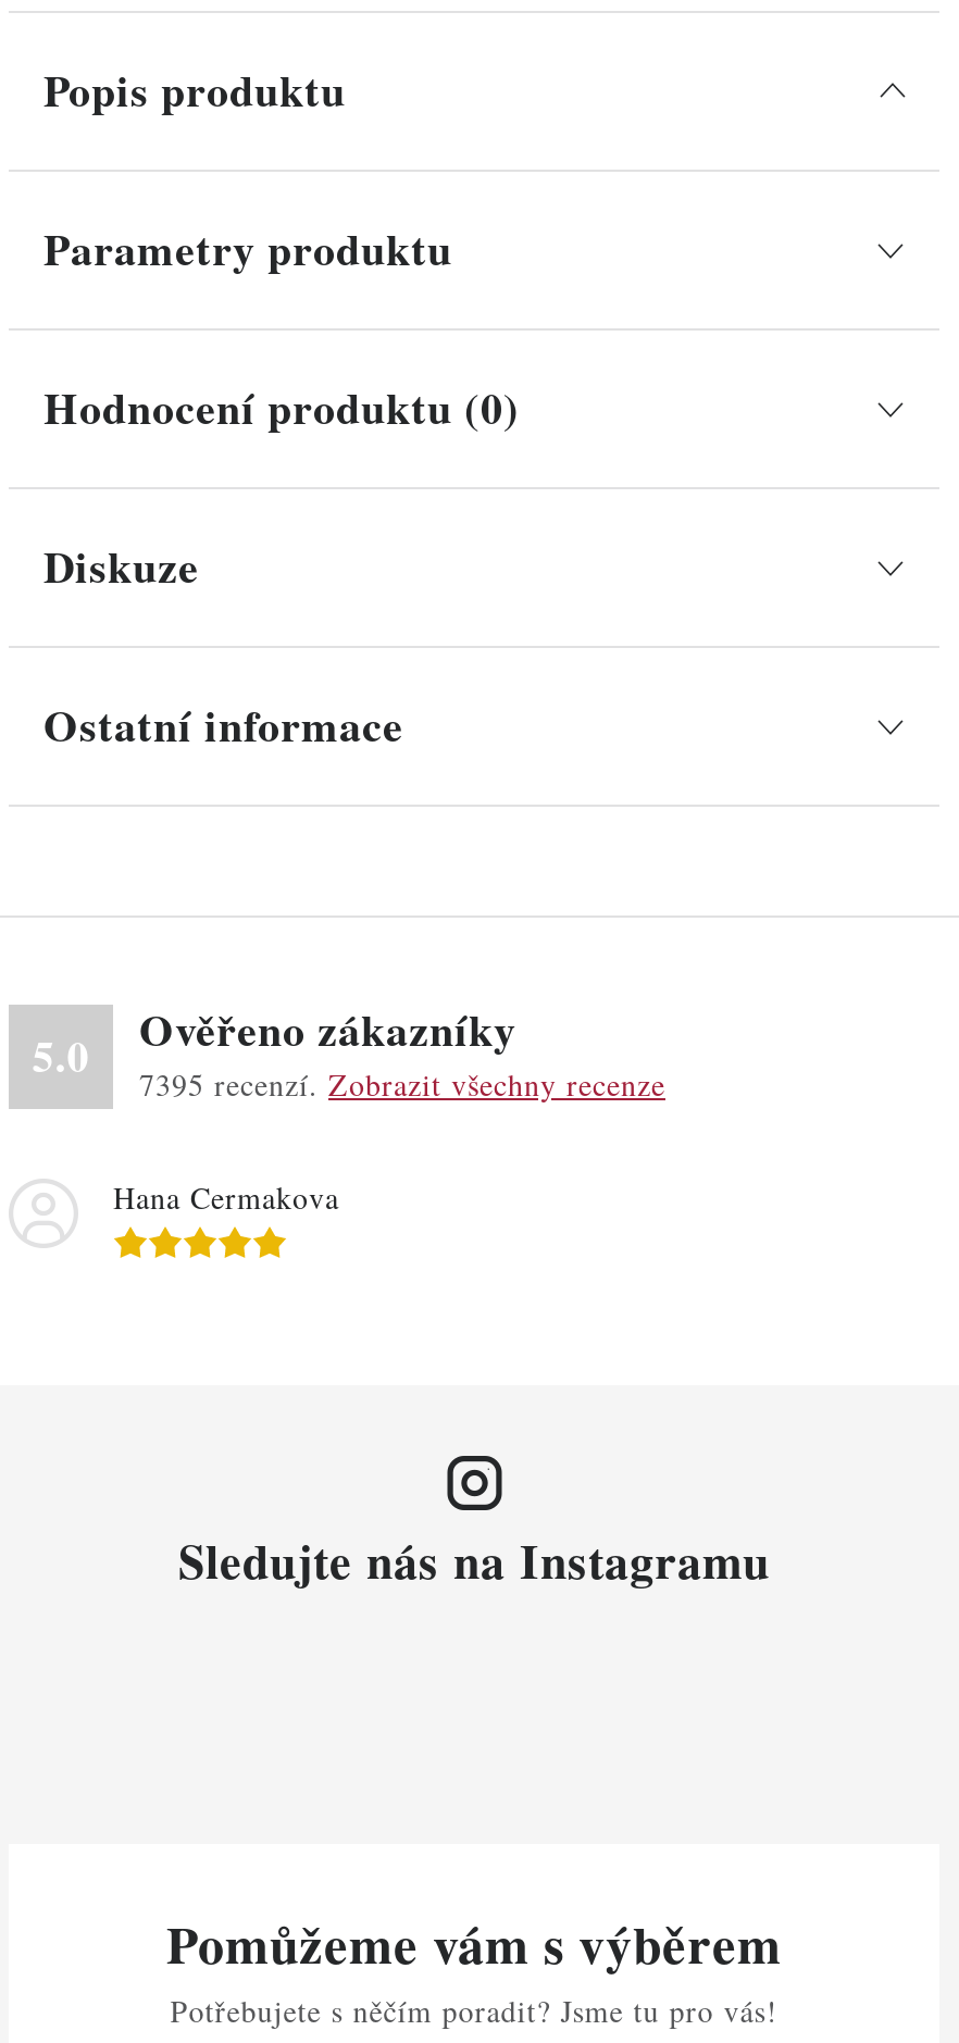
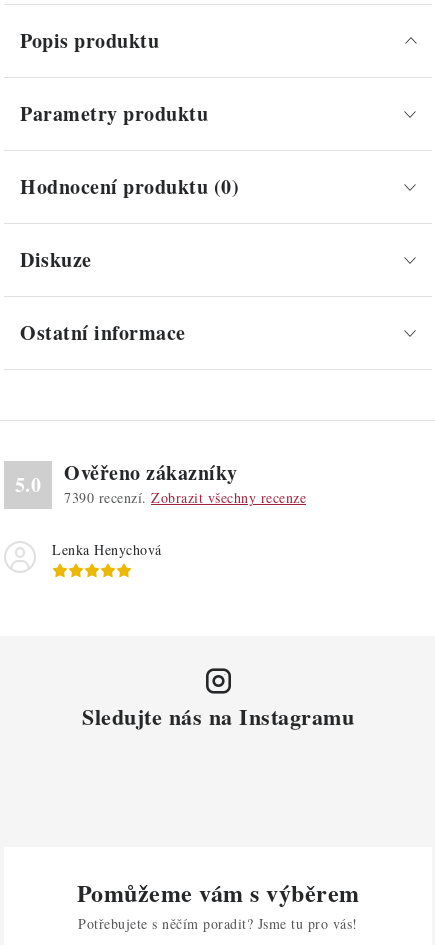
- 7395 recenzí. Zobrazit všechny recenze
+ 7390 recenzí. Zobrazit všechny recenze

- Hana Cermakova
+ Lenka Henychová
